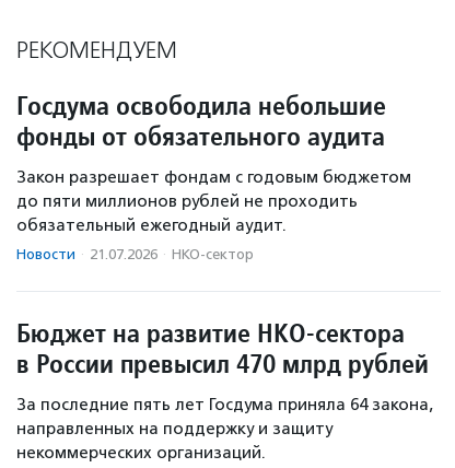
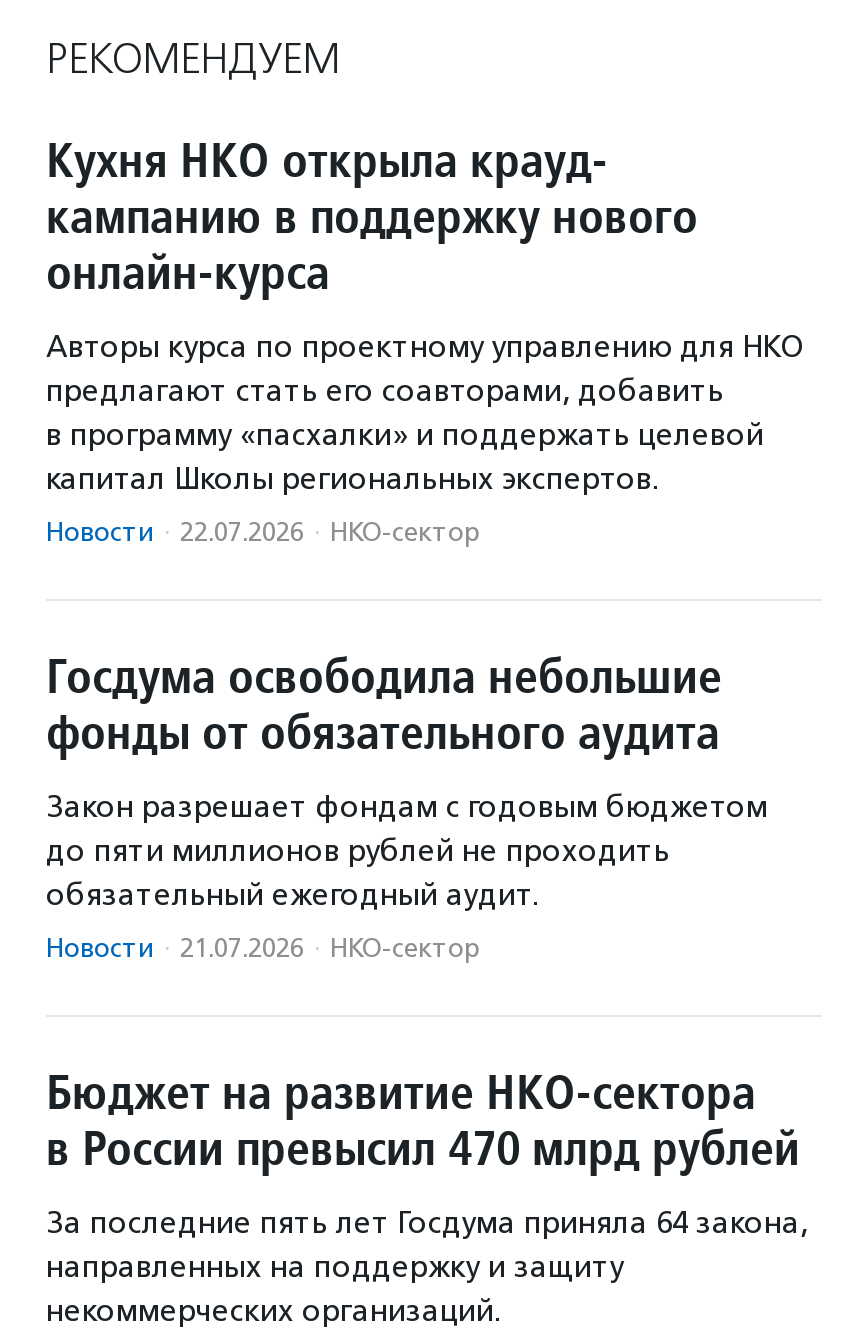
+ Кухня НКО открыла крауд-
+ кампанию в поддержку нового
+ онлайн-курса
+ Авторы курса по проектному управлению для НКО
+ предлагают стать его соавторами, добавить
+ в программу «пасхалки» и поддержать целевой
+ капитал Школы региональных экспертов.
+ Новости · 22.07.2026 · НКО-сектор
